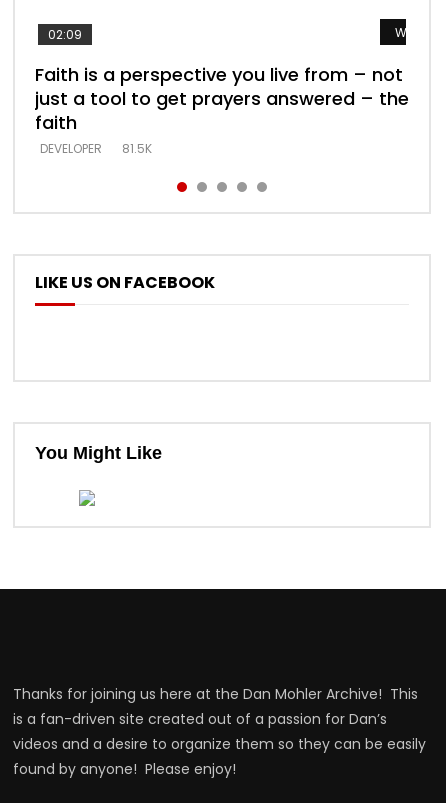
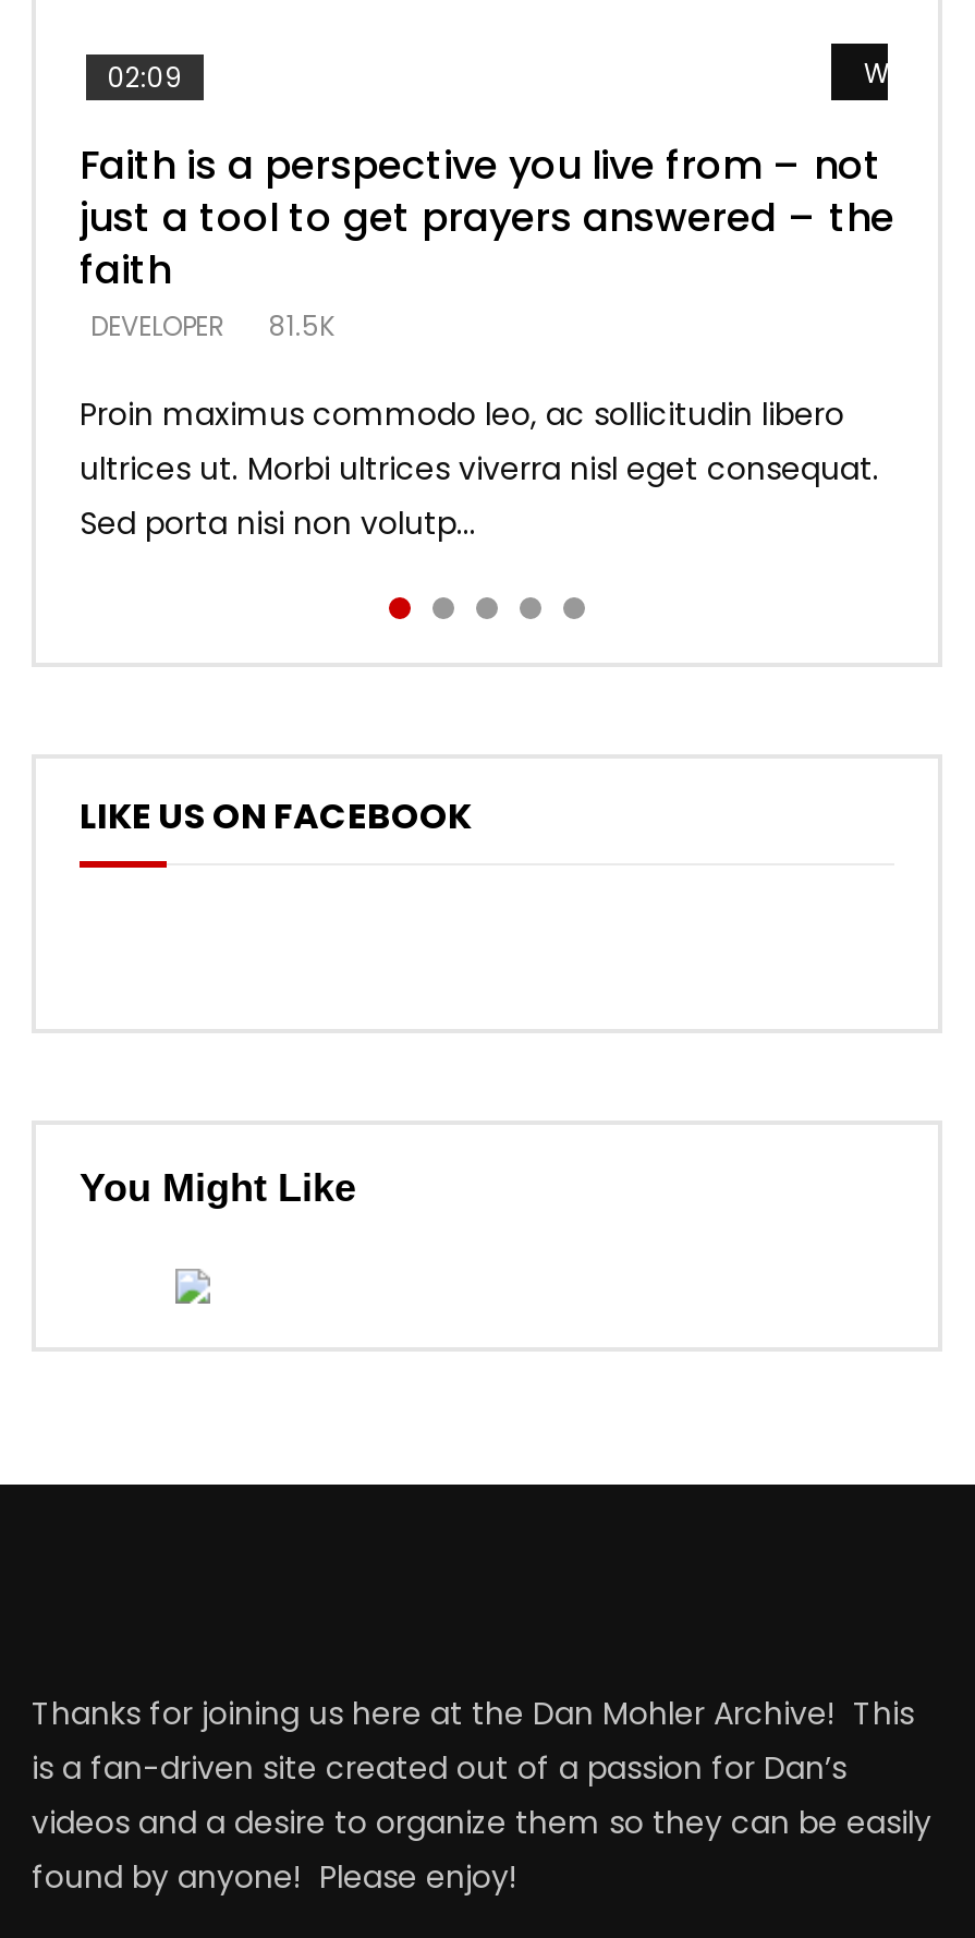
+ Proin maximus commodo leo, ac sollicitudin libero
+ ultrices ut. Morbi ultrices viverra nisl eget consequat.
+ Sed porta nisi non volutp...
